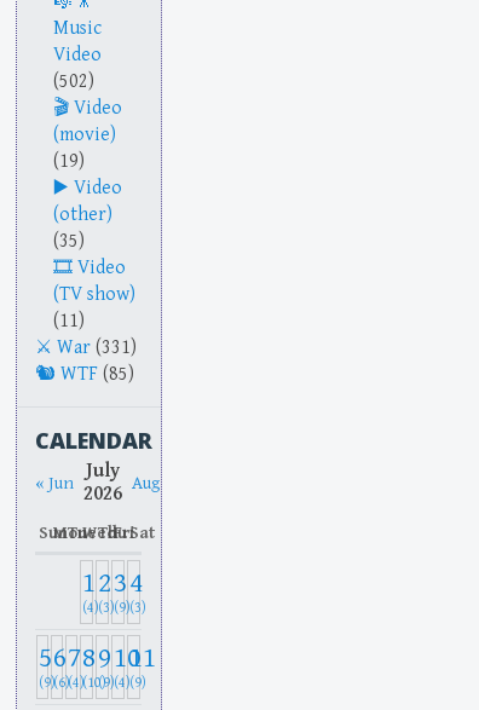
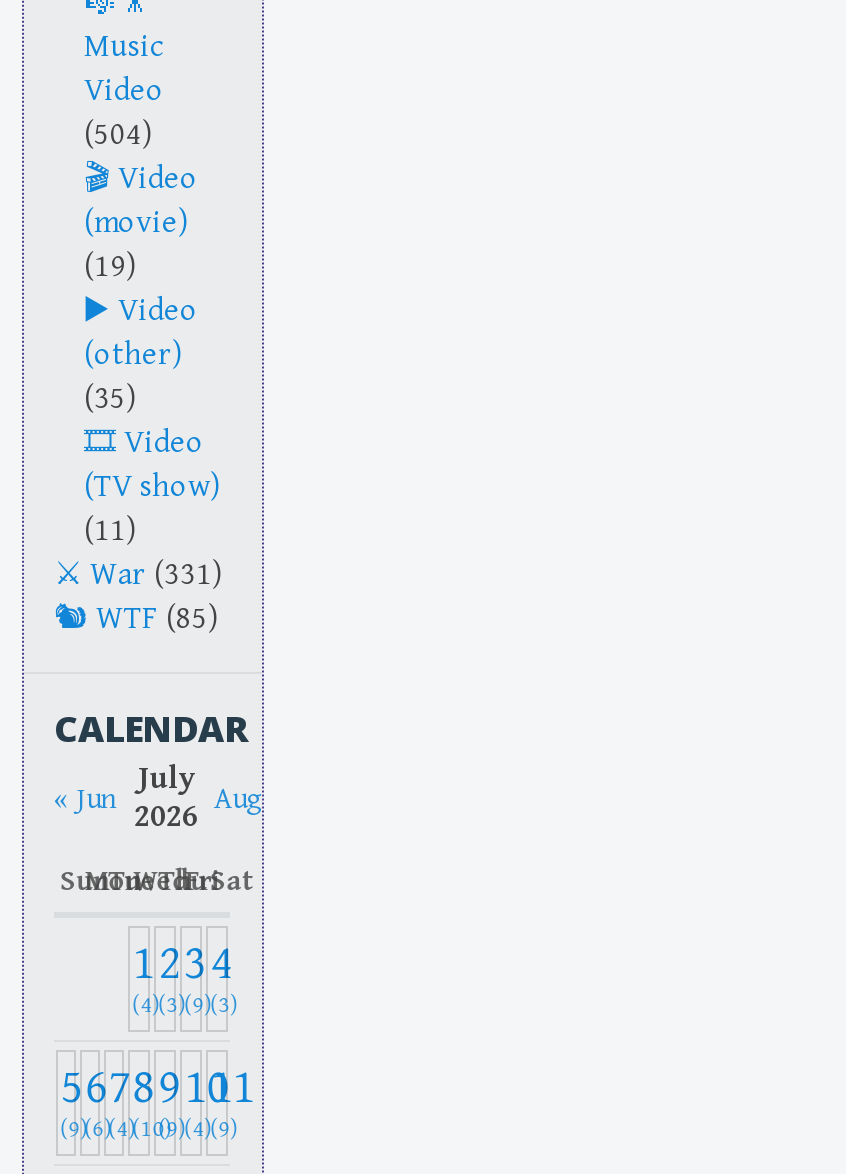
- (502)
+ (504)
